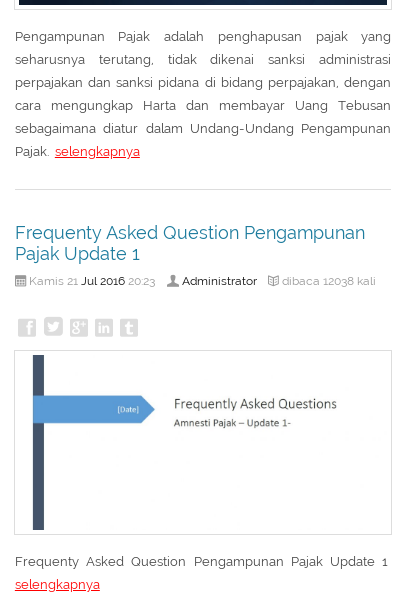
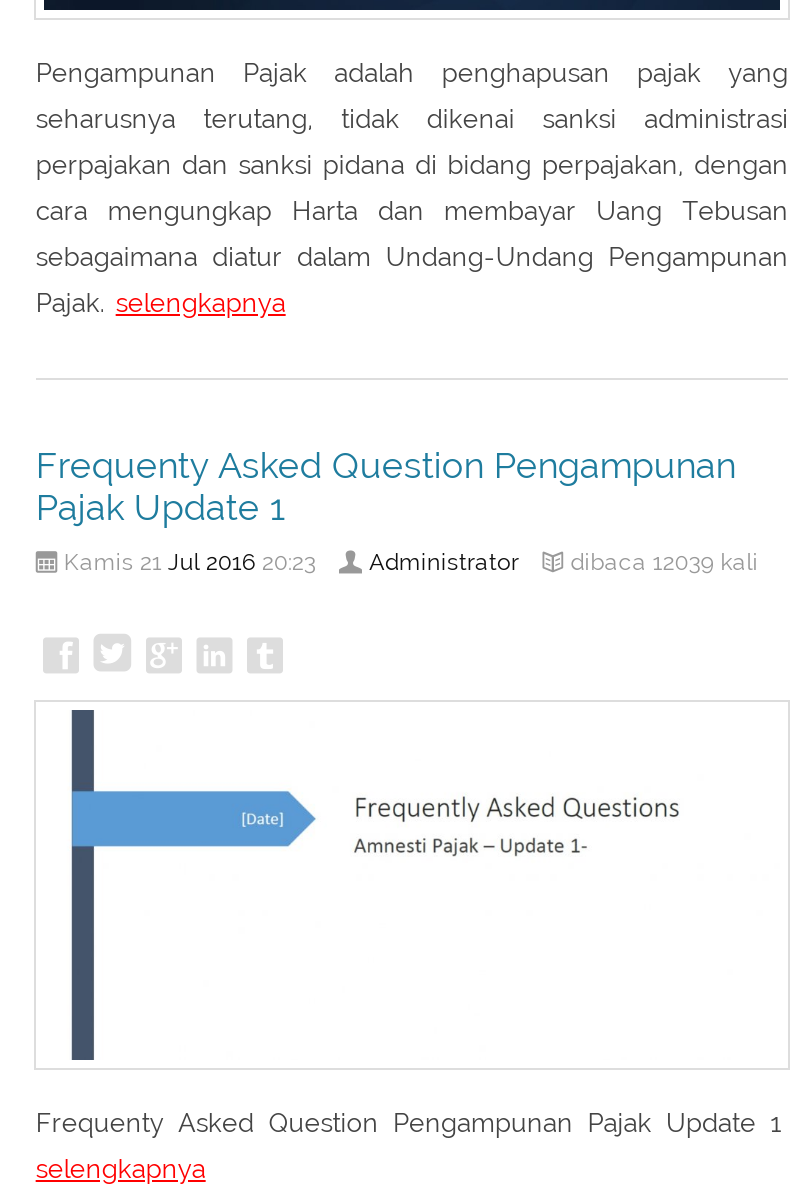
- dibaca 12038 kali
+ dibaca 12039 kali
